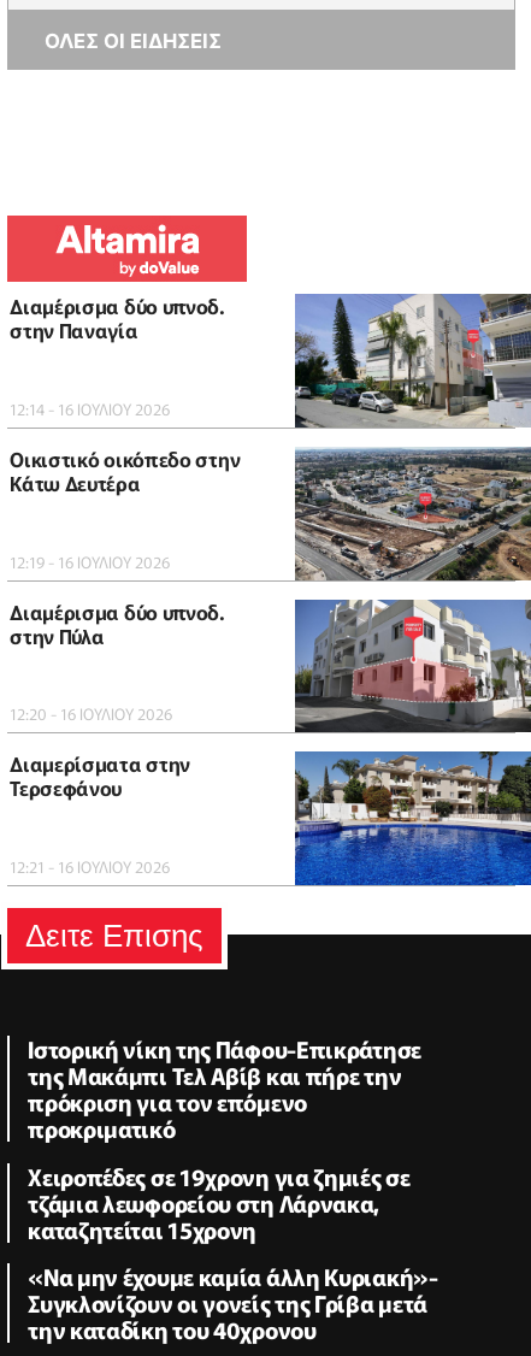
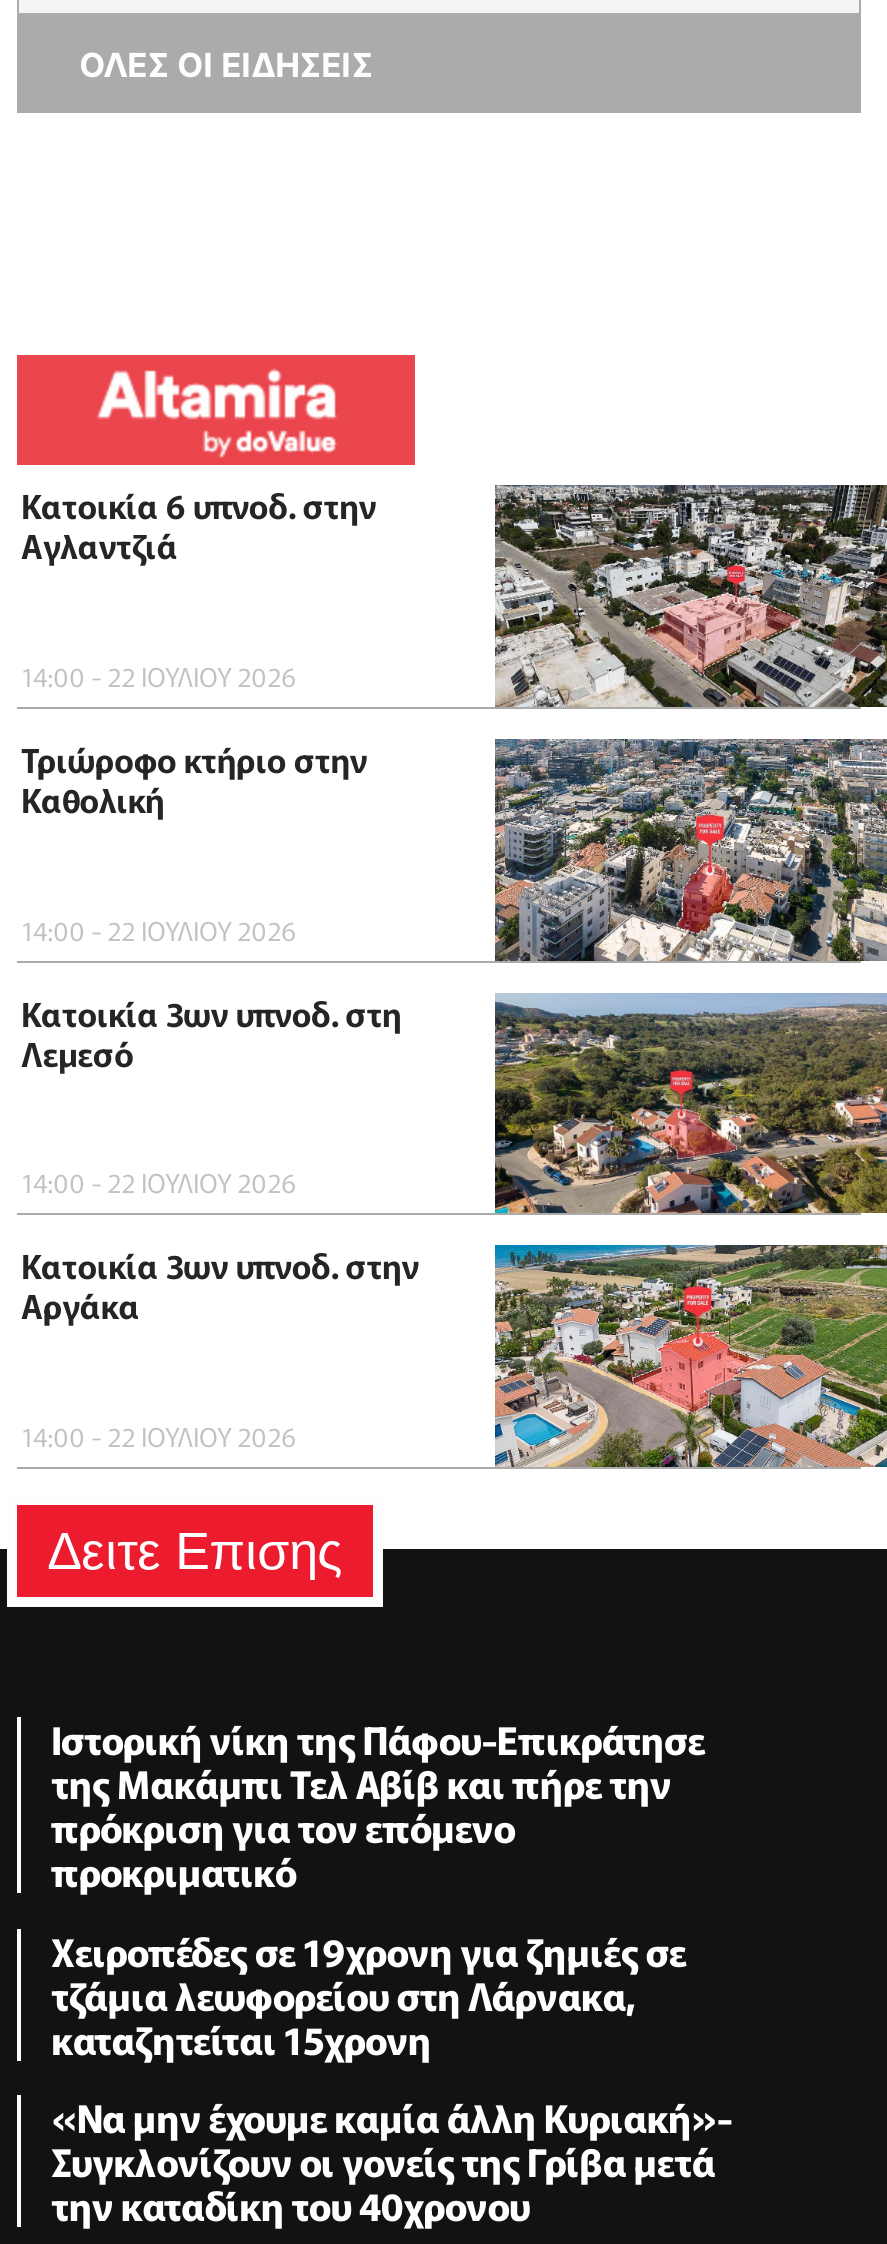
- Διαμέρισμα δύο υπνοδ.
- στην Παναγία
+ Κατοικία 6 υπνοδ. στην
+ Αγλαντζιά

- [image]
+ [image]

- 12:14 - 16 ΙΟΥΛΙΟΥ 2026
+ 14:00 - 22 ΙΟΥΛΙΟΥ 2026

- Οικιστικό οικόπεδο στην
- Κάτω Δευτέρα
+ Τριώροφο κτήριο στην
+ Καθολική

- [image]
+ [image]

- 12:19 - 16 ΙΟΥΛΙΟΥ 2026
+ 14:00 - 22 ΙΟΥΛΙΟΥ 2026

- Διαμέρισμα δύο υπνοδ.
- στην Πύλα
+ Κατοικία 3ων υπνοδ. στη
+ Λεμεσό

- [image]
+ [image]

- 12:20 - 16 ΙΟΥΛΙΟΥ 2026
+ 14:00 - 22 ΙΟΥΛΙΟΥ 2026

- Διαμερίσματα στην
- Τερσεφάνου
+ Κατοικία 3ων υπνοδ. στην
+ Αργάκα

- [image]
+ [image]

- 12:21 - 16 ΙΟΥΛΙΟΥ 2026
+ 14:00 - 22 ΙΟΥΛΙΟΥ 2026
